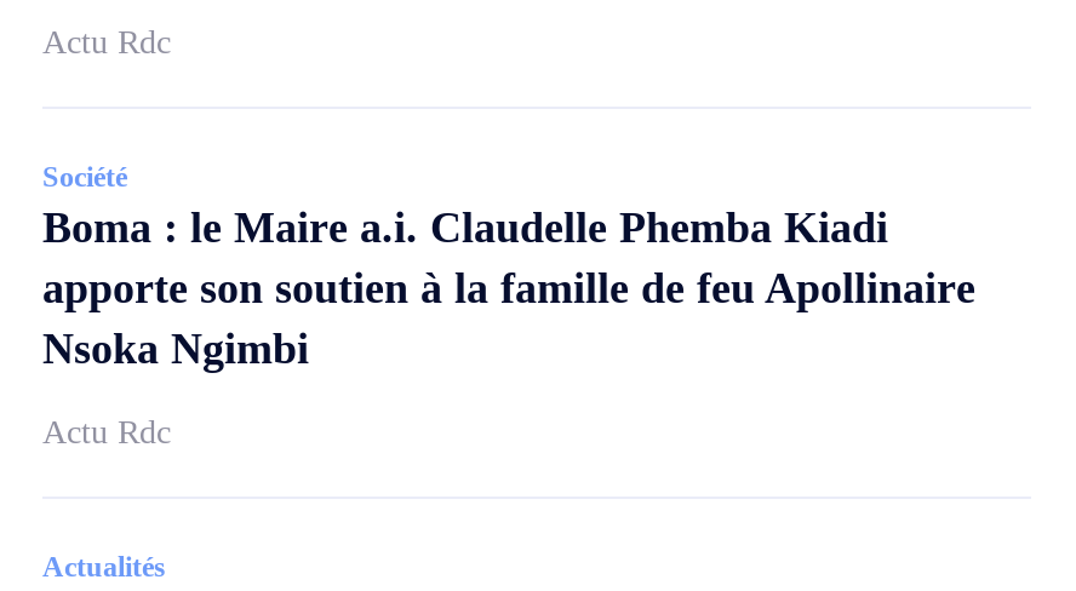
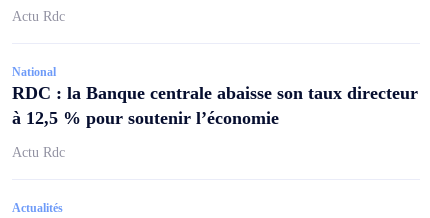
- Société
- Boma : le Maire a.i. Claudelle Phemba Kiadi
- apporte son soutien à la famille de feu Apollinaire
- Nsoka Ngimbi
+ National
+ RDC : la Banque centrale abaisse son taux directeur
+ à 12,5 % pour soutenir l’économie
